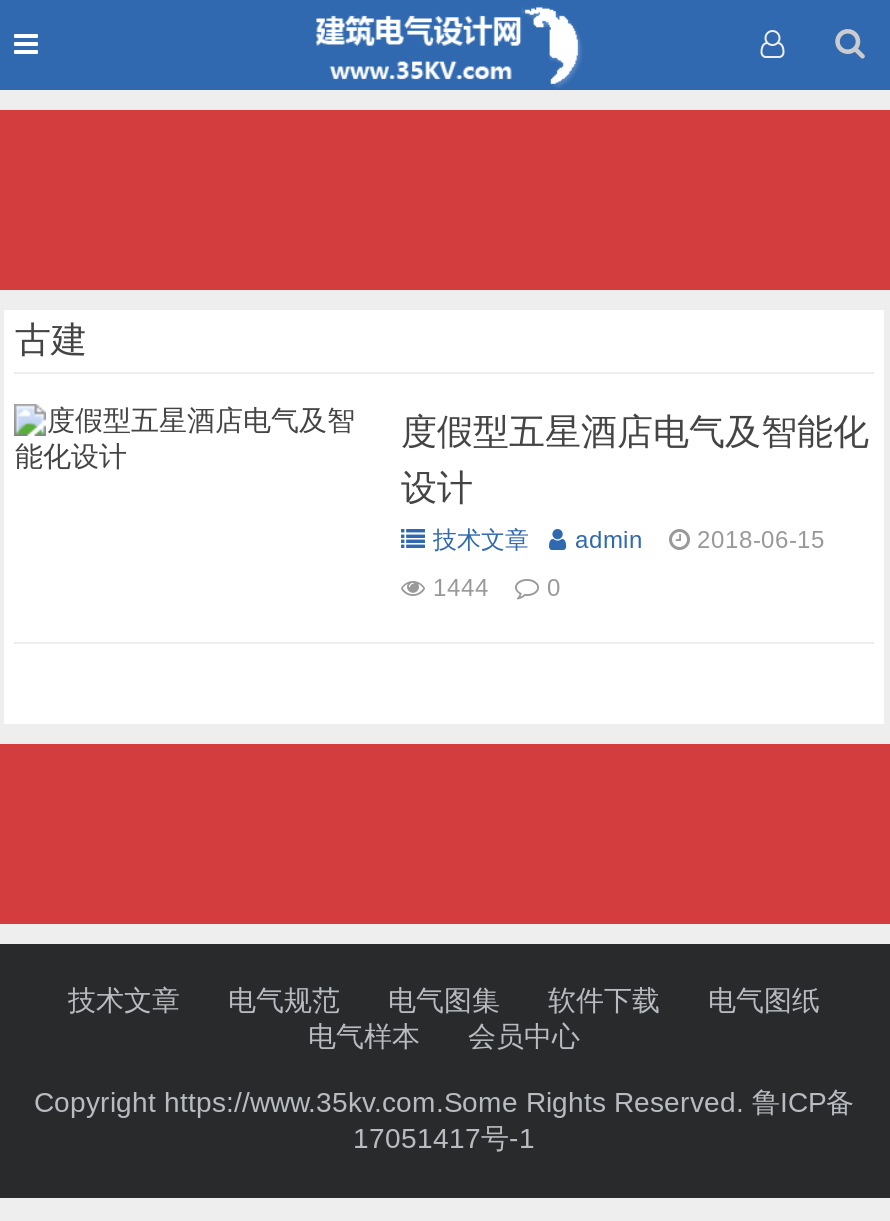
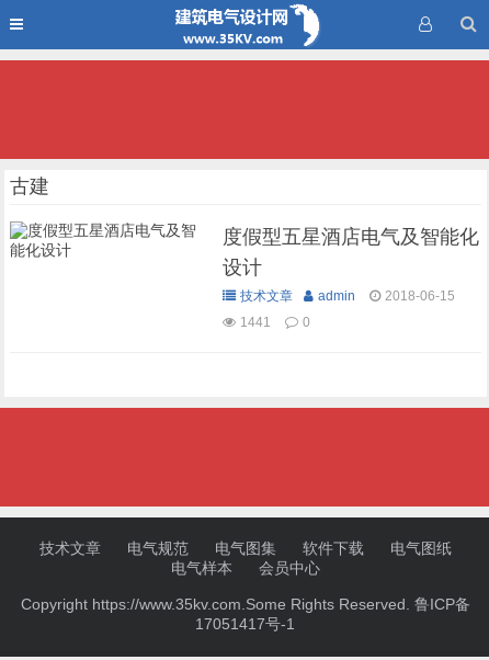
- 1444
+ 1441
